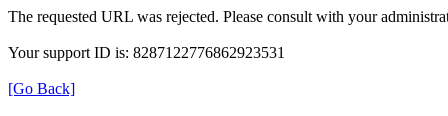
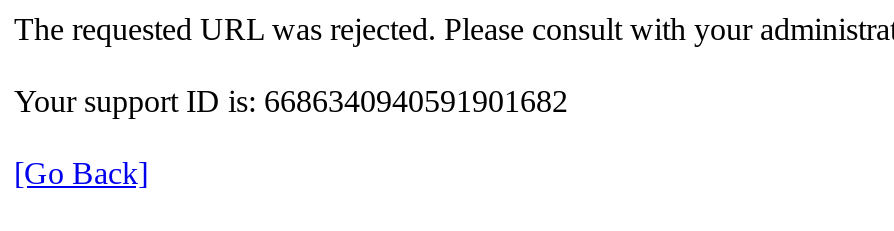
- Your support ID is: 8287122776862923531
+ Your support ID is: 6686340940591901682
